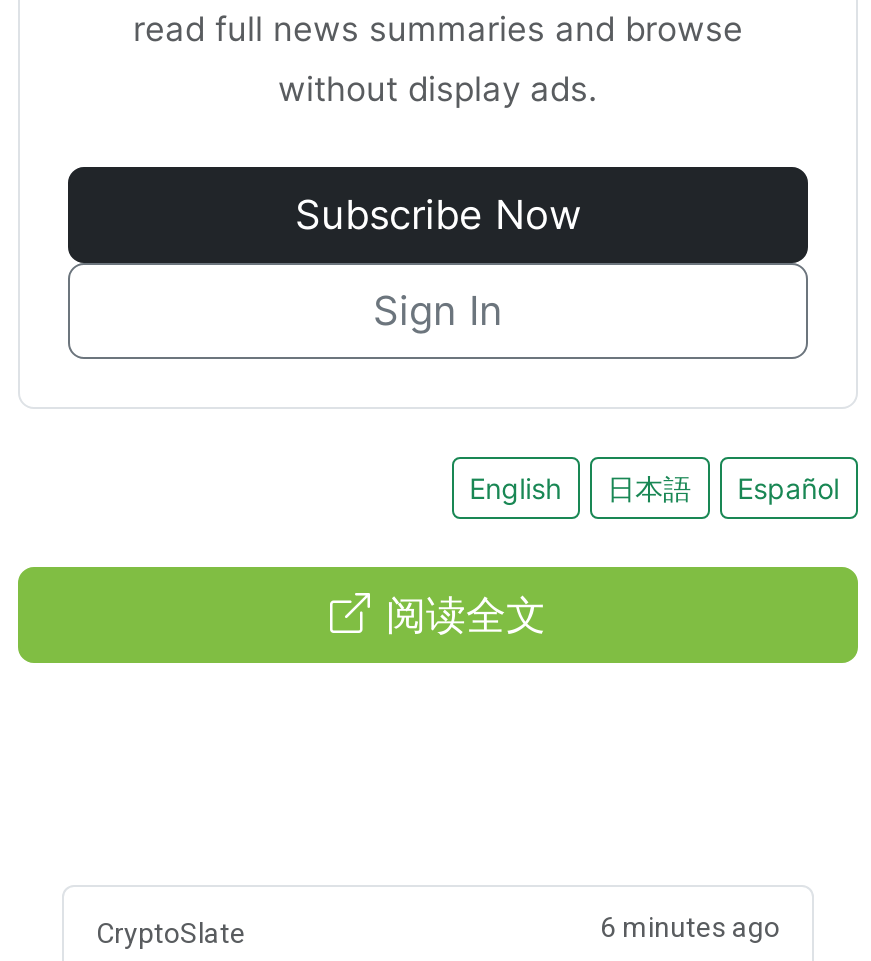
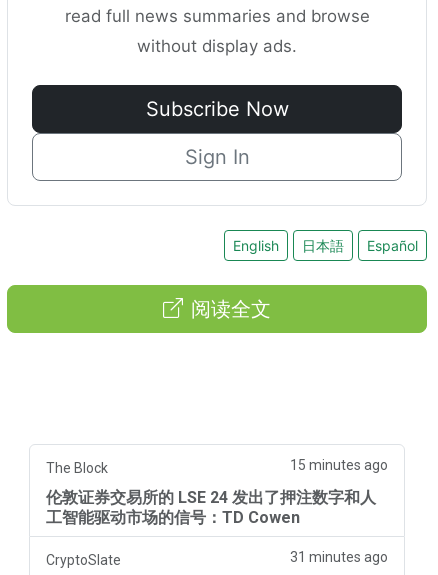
+ The Block
+ 15 minutes ago
+ 伦敦证券交易所的 LSE 24 发出了押注数字和人
+ 工智能驱动市场的信号：TD Cowen

- 6 minutes ago
+ 31 minutes ago
